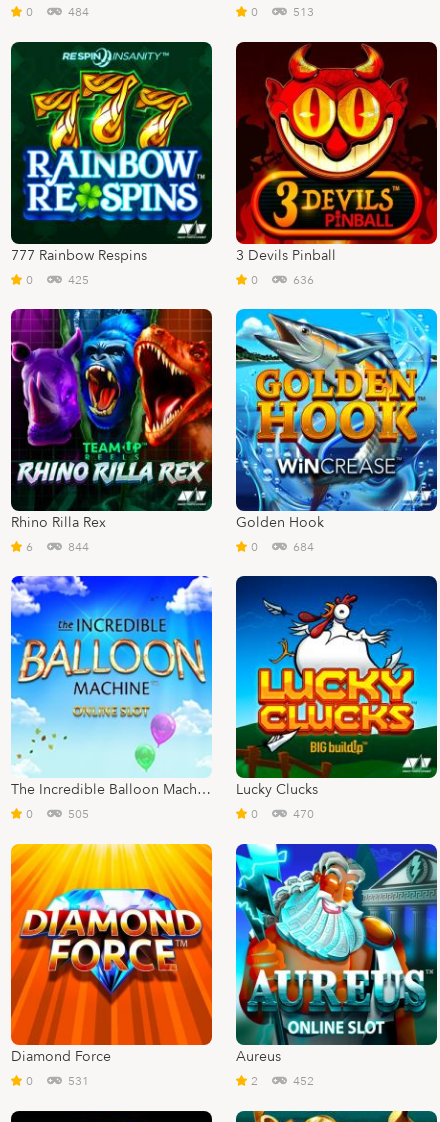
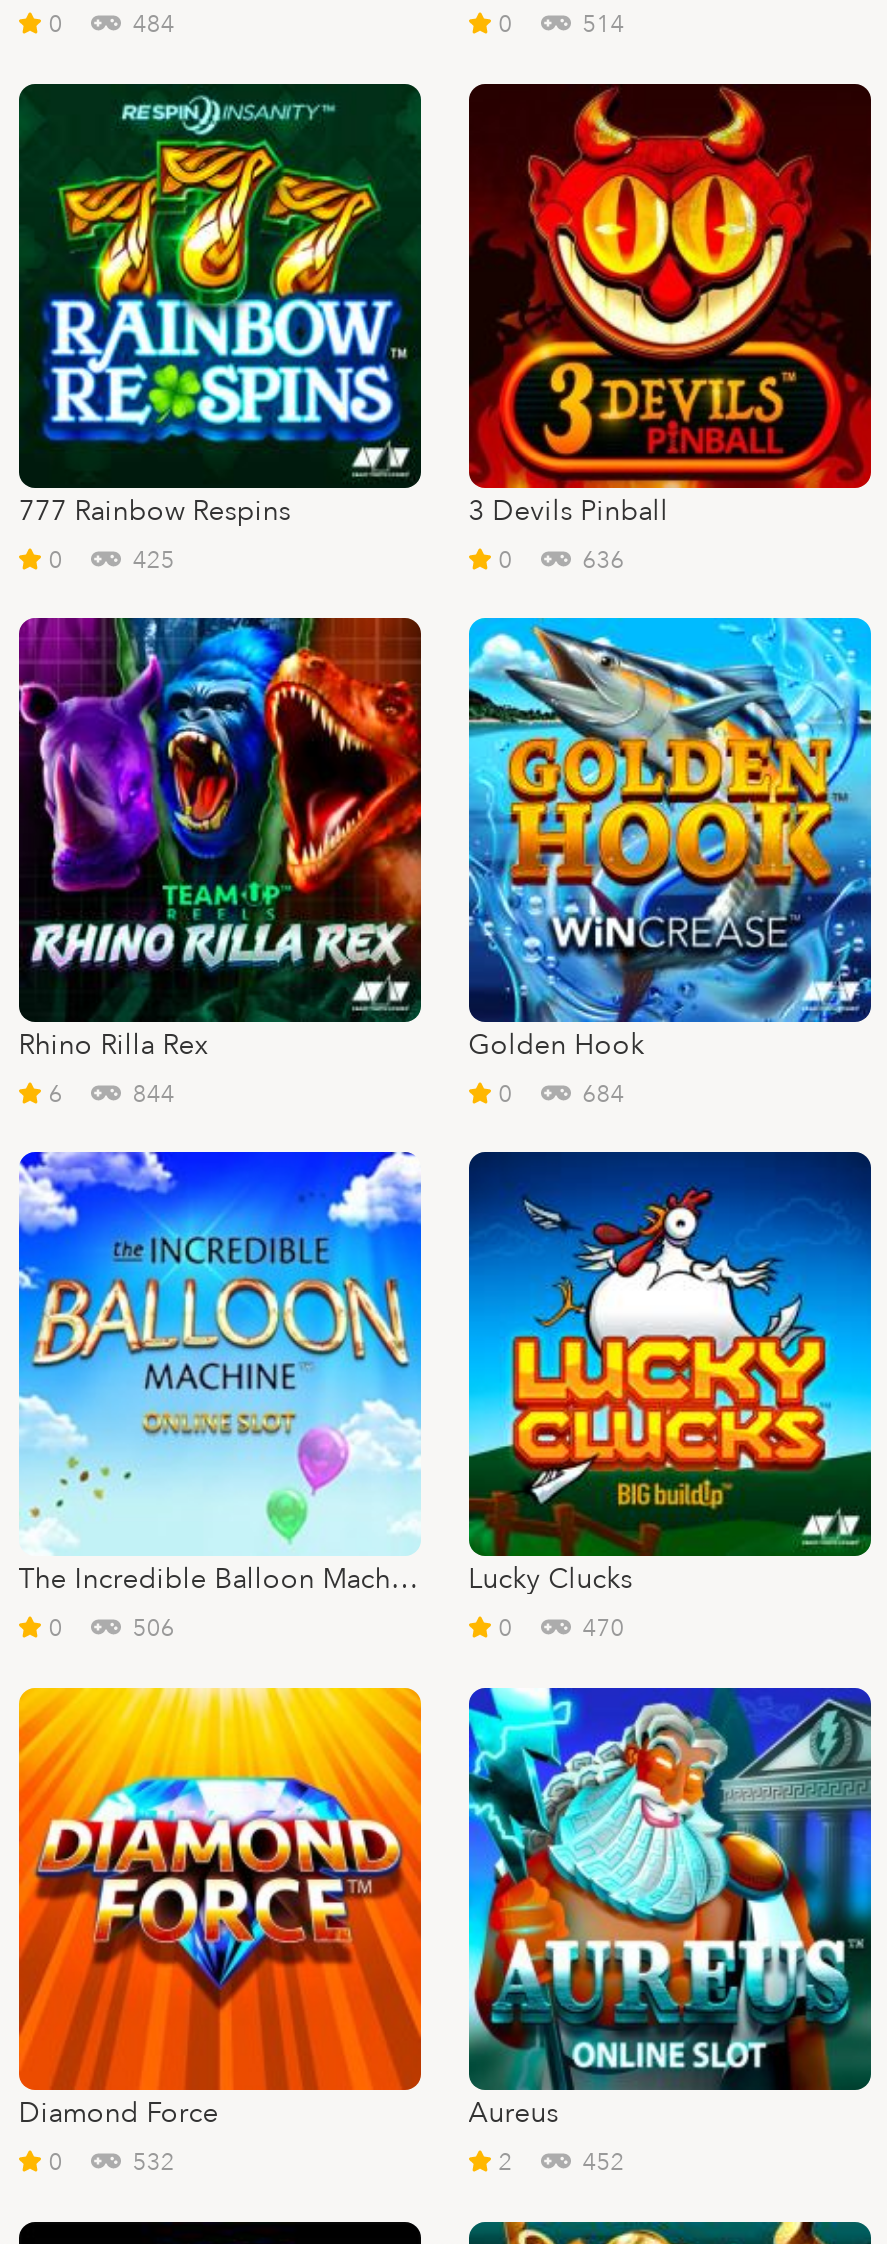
- 513
+ 514

- 505
+ 506

- 531
+ 532
